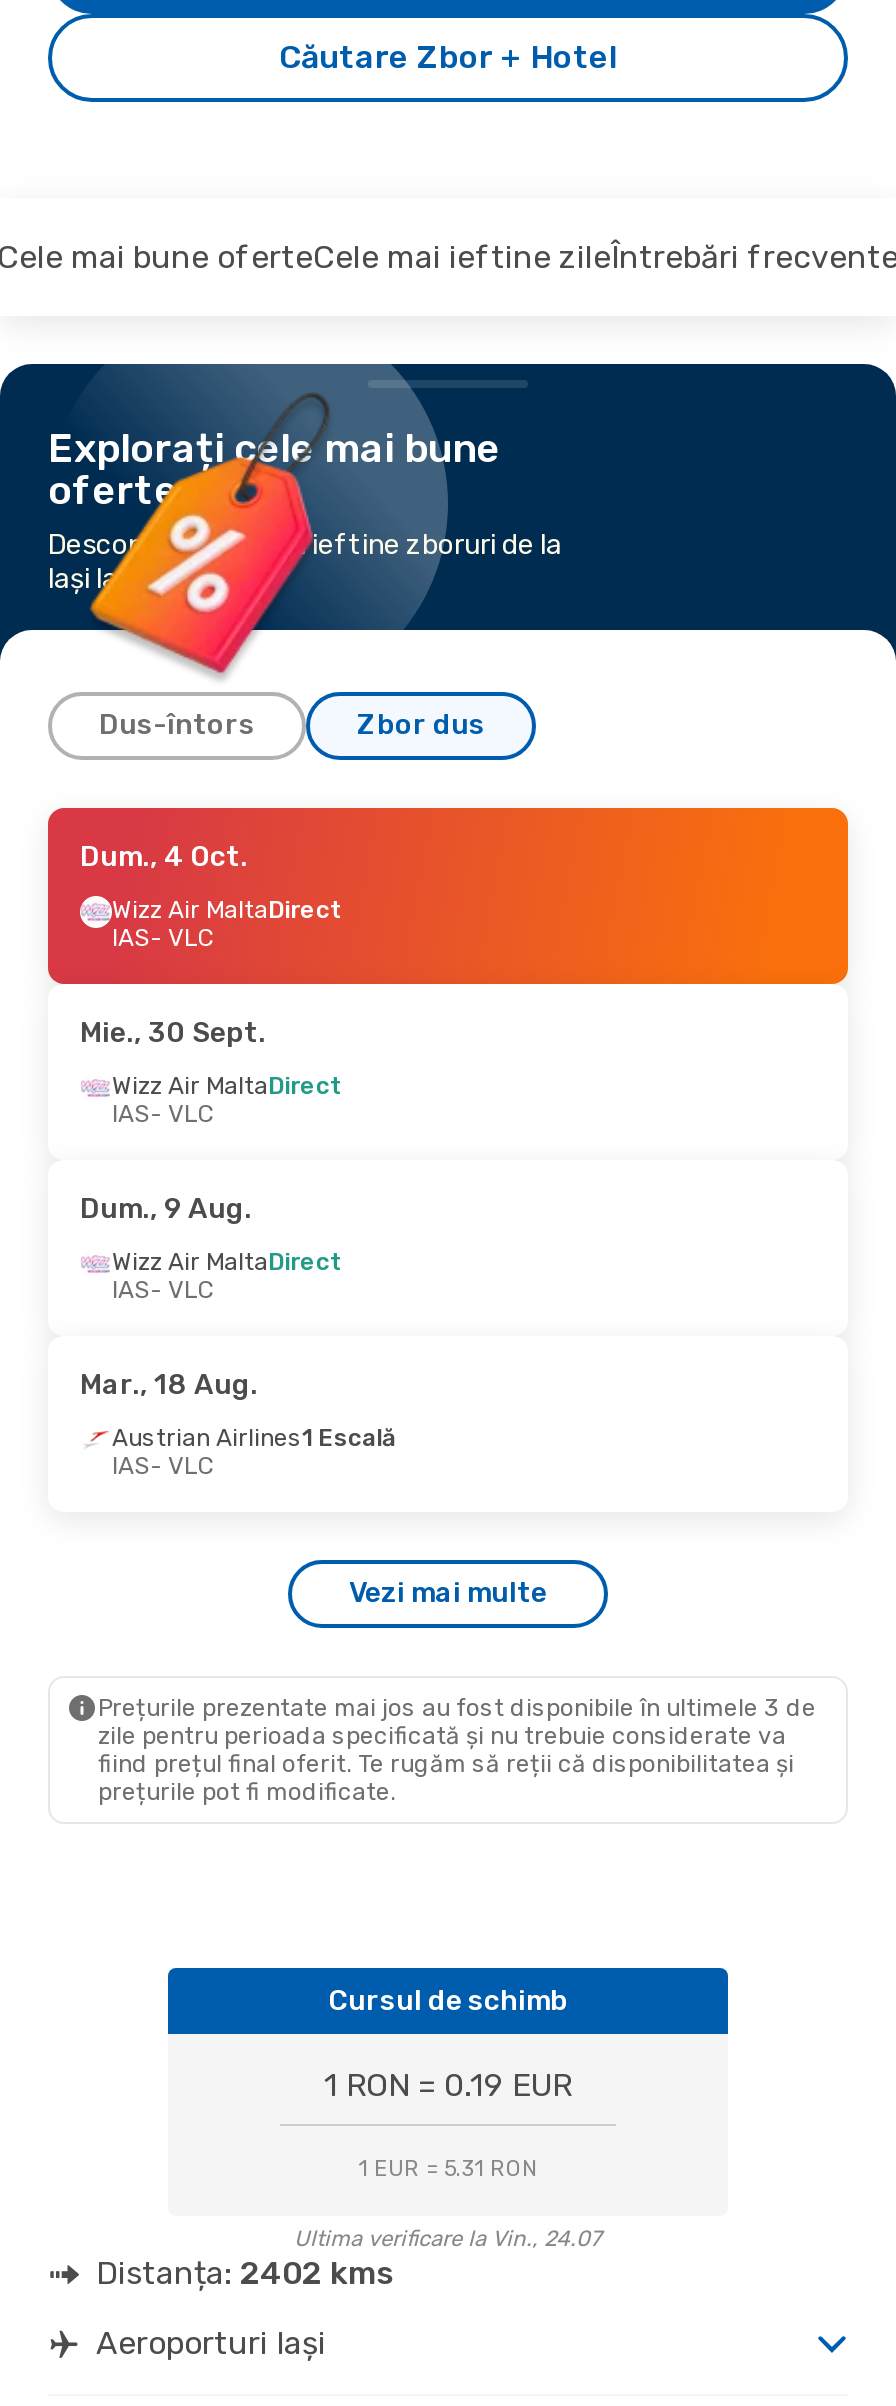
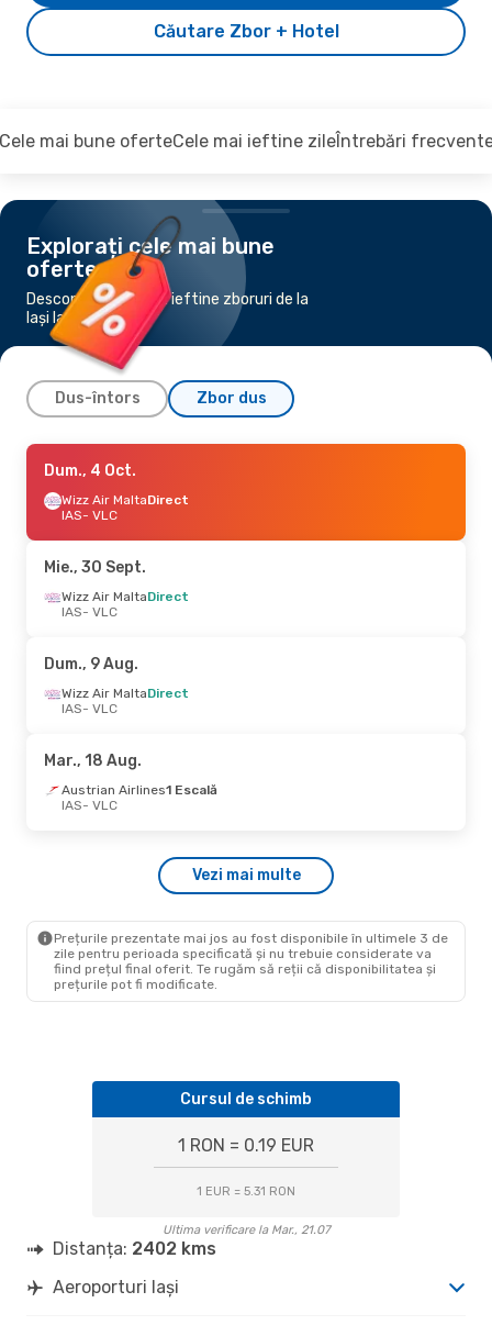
- Ultima verificare la Vin., 24.07
+ Ultima verificare la Mar., 21.07
